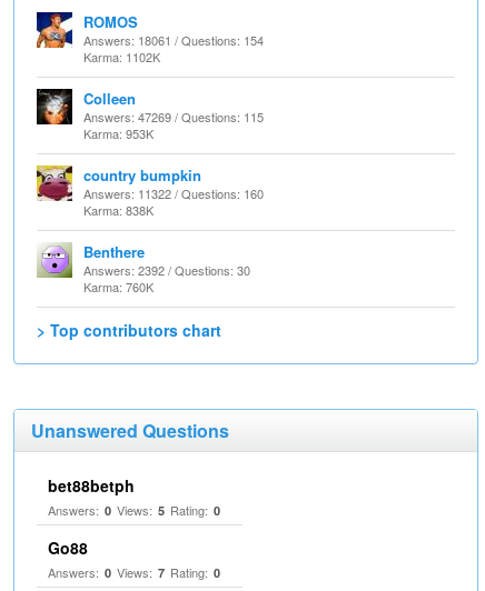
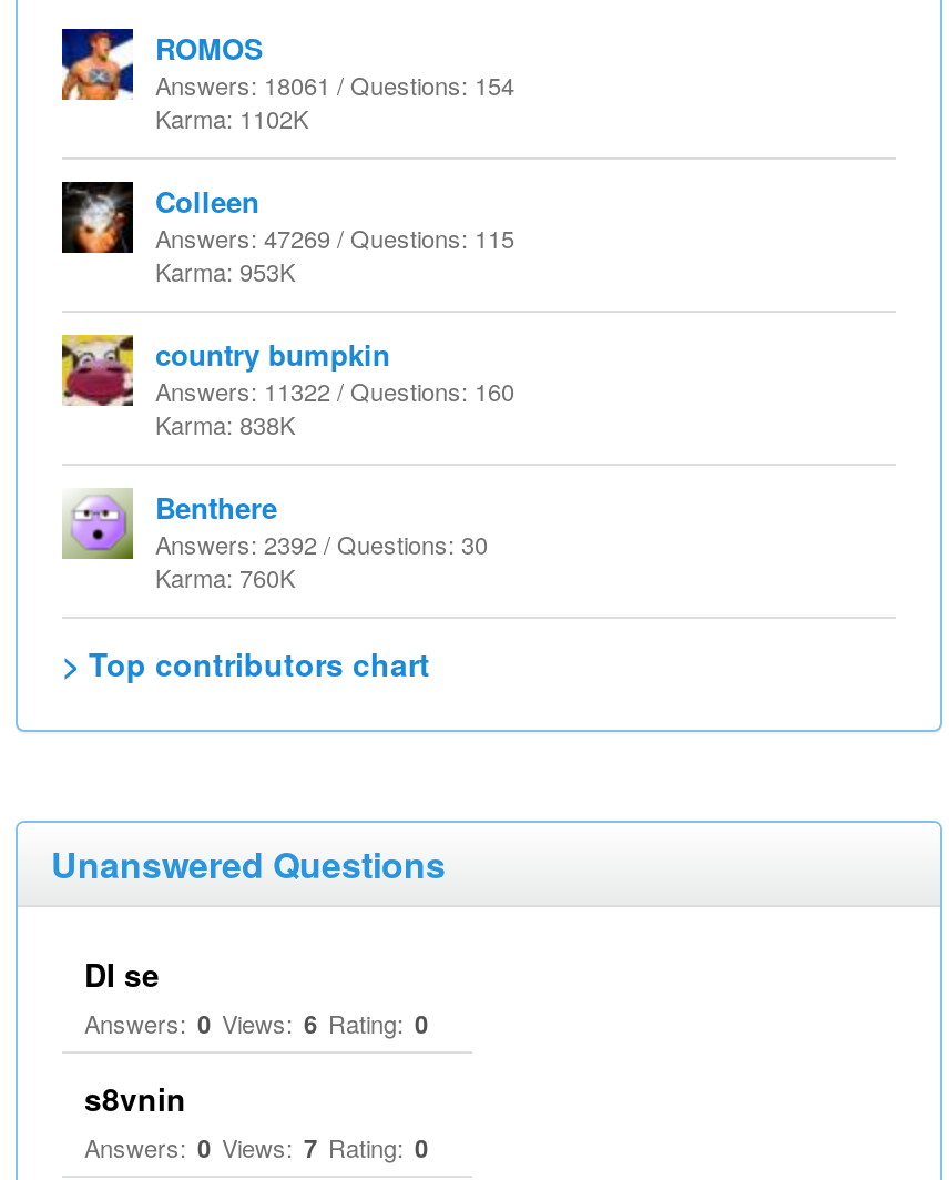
- bet88betph
- Answers: 0 Views: 5 Rating: 0
+ DI se
+ Answers: 0 Views: 6 Rating: 0

- Go88
+ s8vnin
